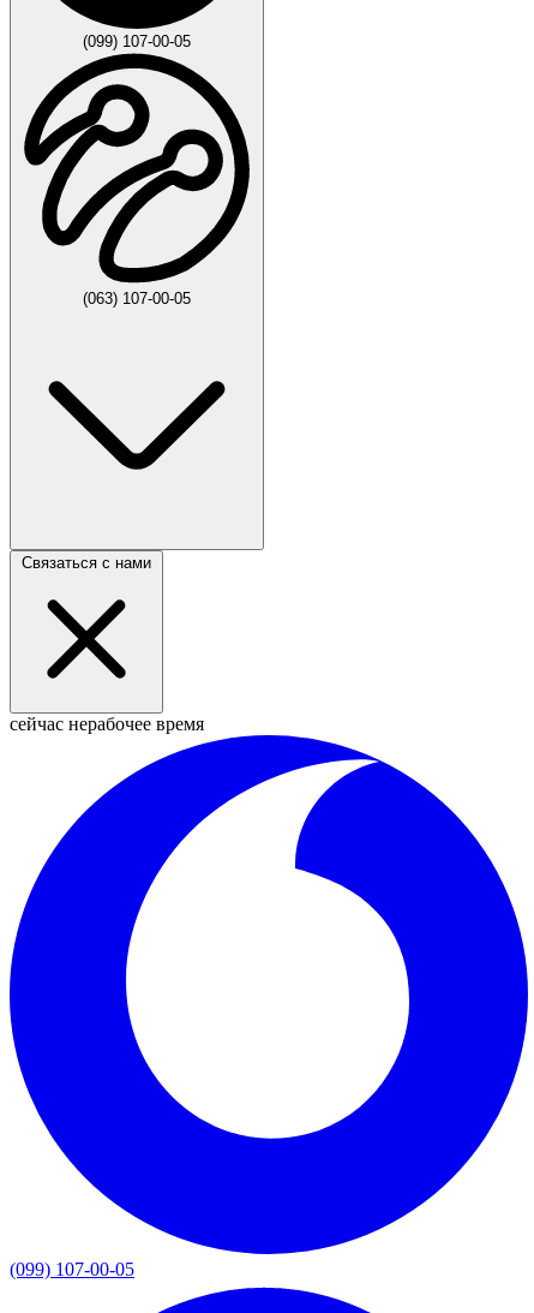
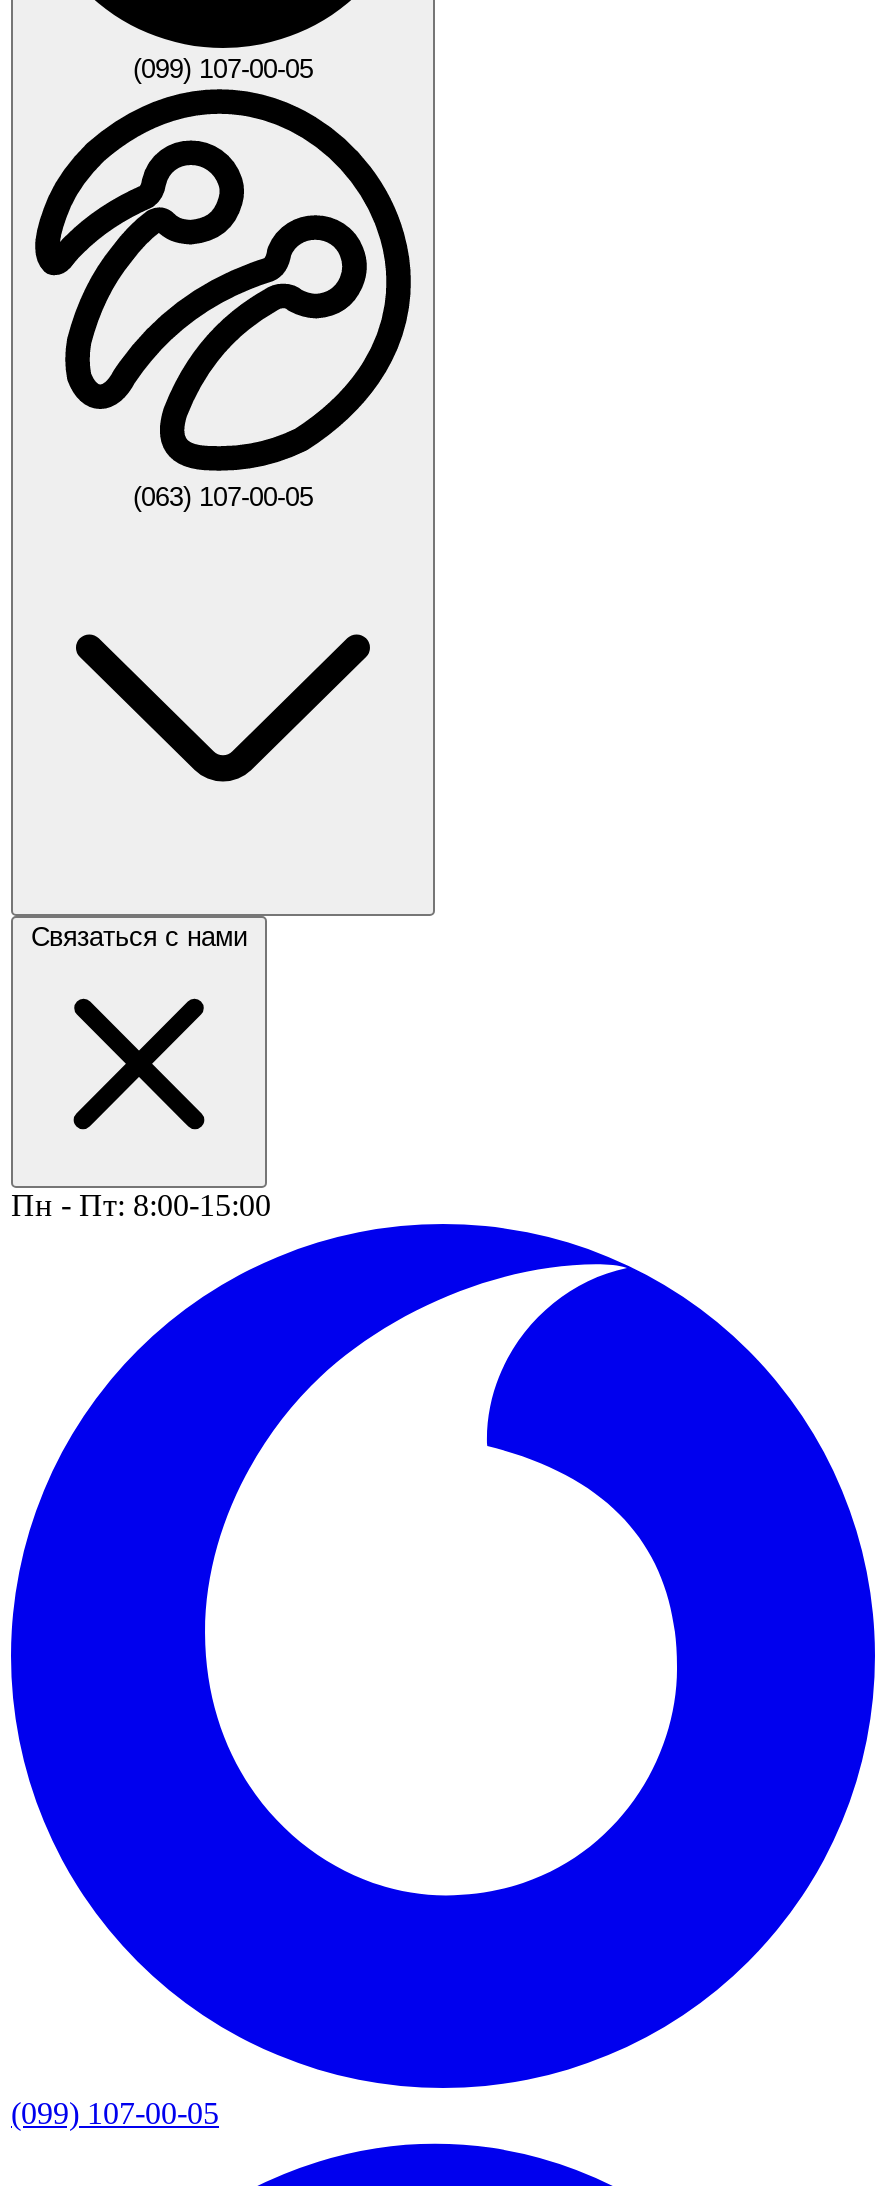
- сейчас нерабочее время
+ Пн - Пт: 8:00-15:00
